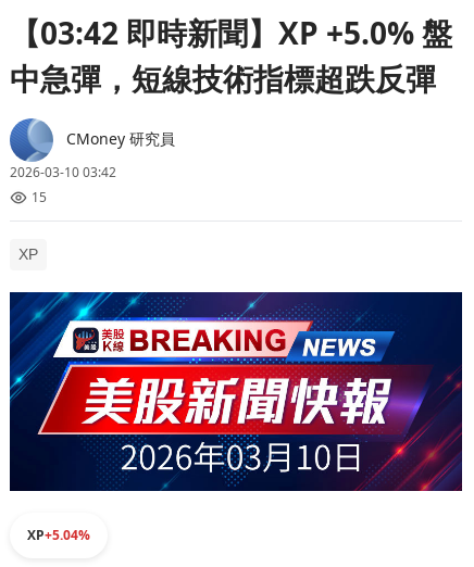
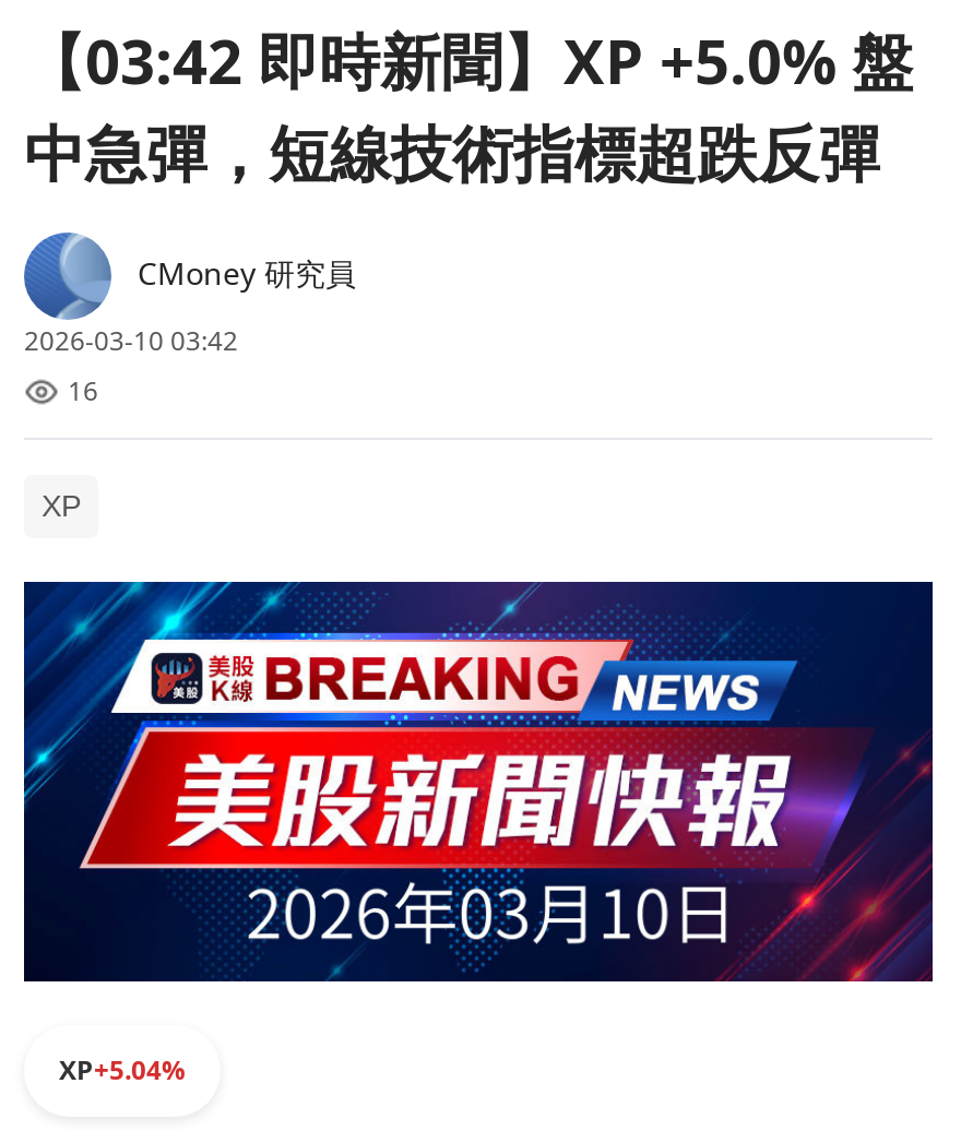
- 15
+ 16
